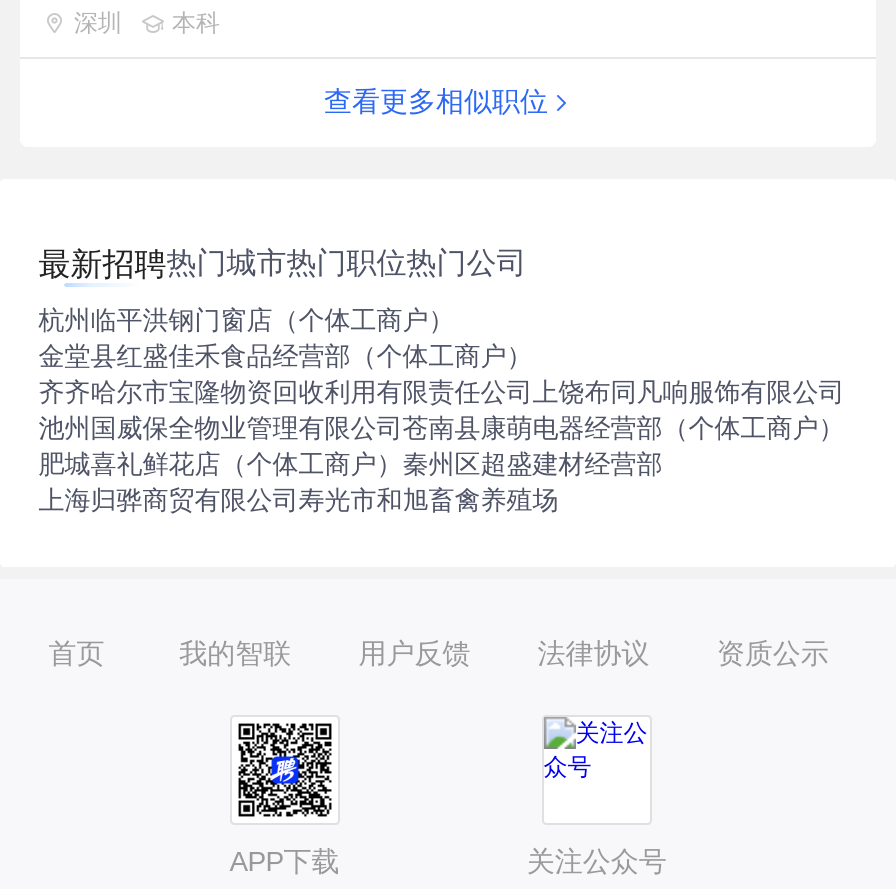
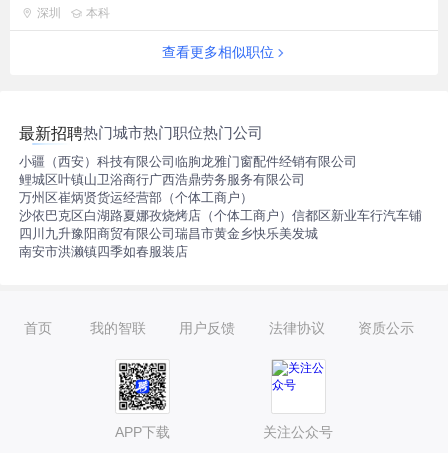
- 杭州临平洪钢门窗店（个体工商户）
- 金堂县红盛佳禾食品经营部（个体工商户）
- 齐齐哈尔市宝隆物资回收利用有限责任公司上饶布同凡响服饰有限公司
- 池州国威保全物业管理有限公司苍南县康萌电器经营部（个体工商户）
- 肥城喜礼鲜花店（个体工商户）秦州区超盛建材经营部
- 上海归骅商贸有限公司寿光市和旭畜禽养殖场
+ 小疆（西安）科技有限公司临朐龙雅门窗配件经销有限公司
+ 鲤城区叶镇山卫浴商行广西浩鼎劳务服务有限公司
+ 万州区崔炳贤货运经营部（个体工商户）
+ 沙依巴克区白湖路夏娜孜烧烤店（个体工商户）信都区新业车行汽车铺
+ 四川九升豫阳商贸有限公司瑞昌市黄金乡快乐美发城
+ 南安市洪濑镇四季如春服装店
